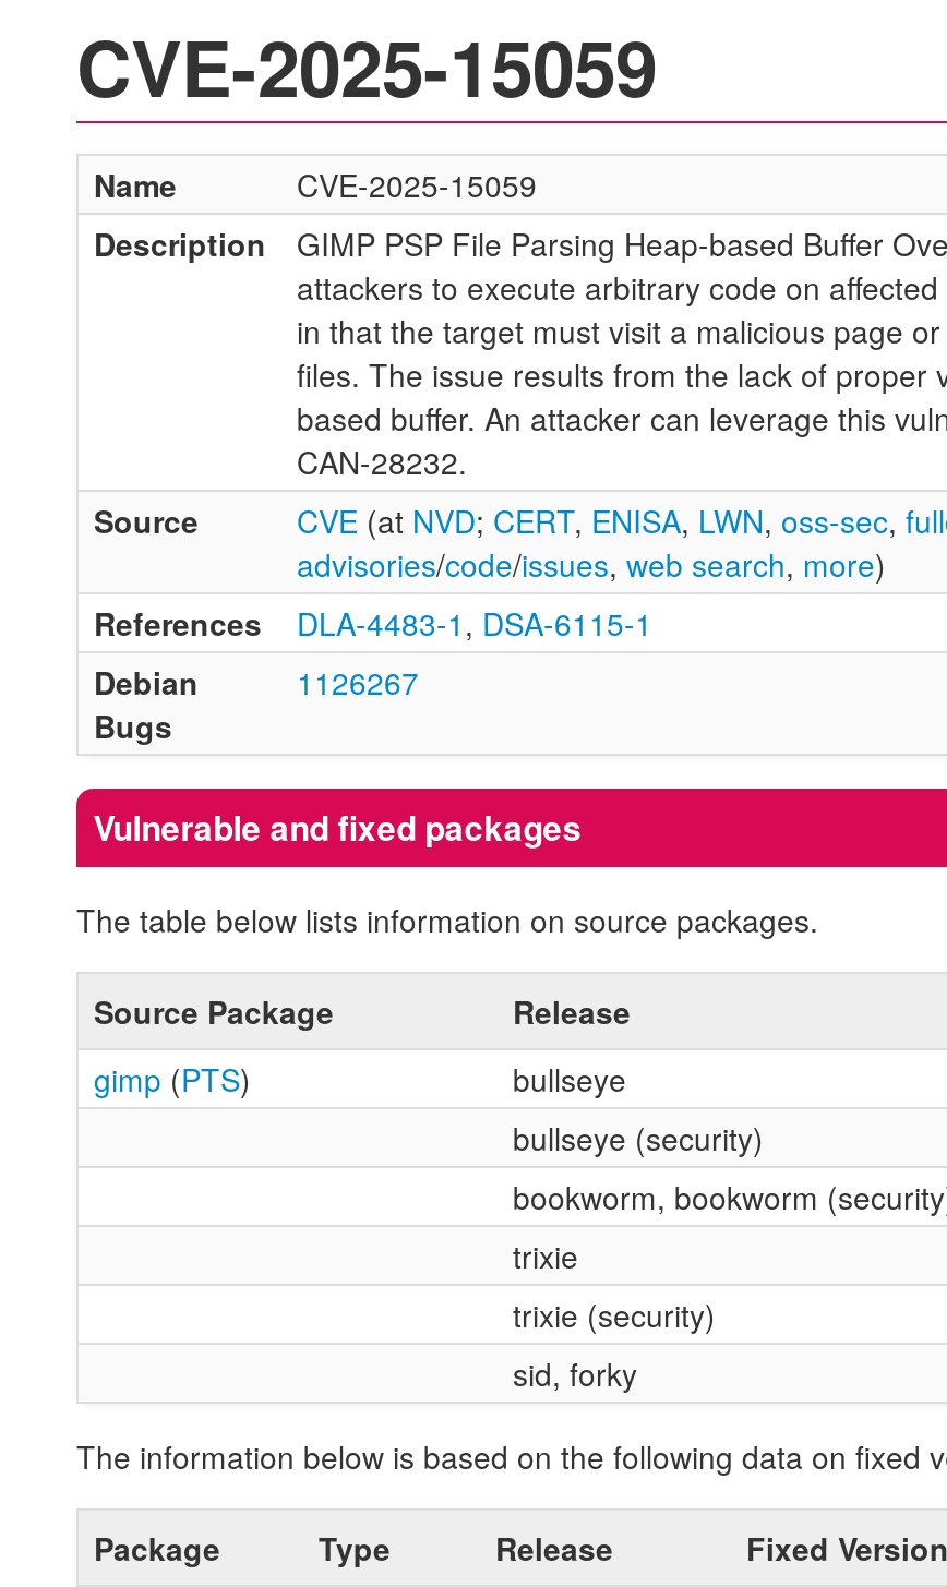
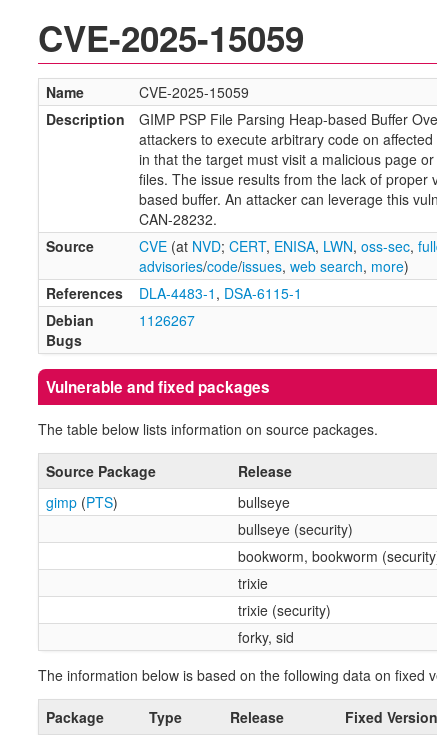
- sid, forky
+ forky, sid
